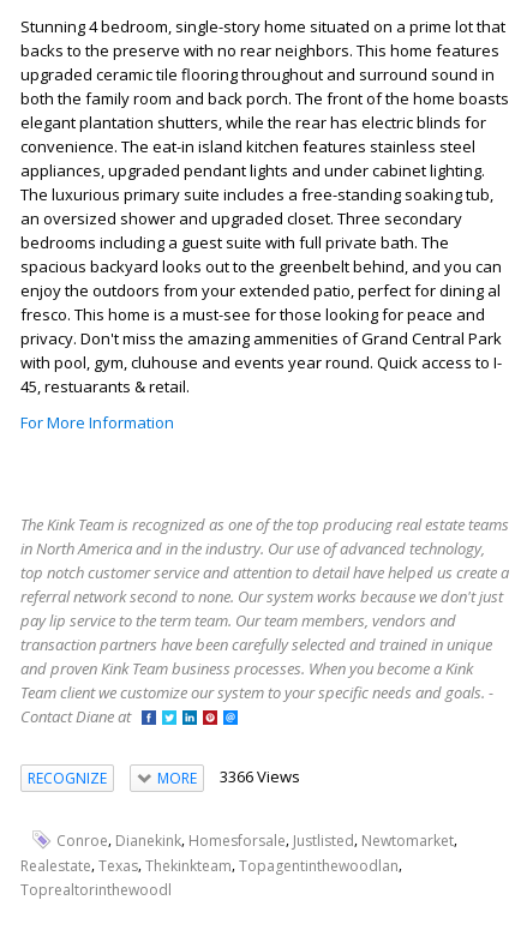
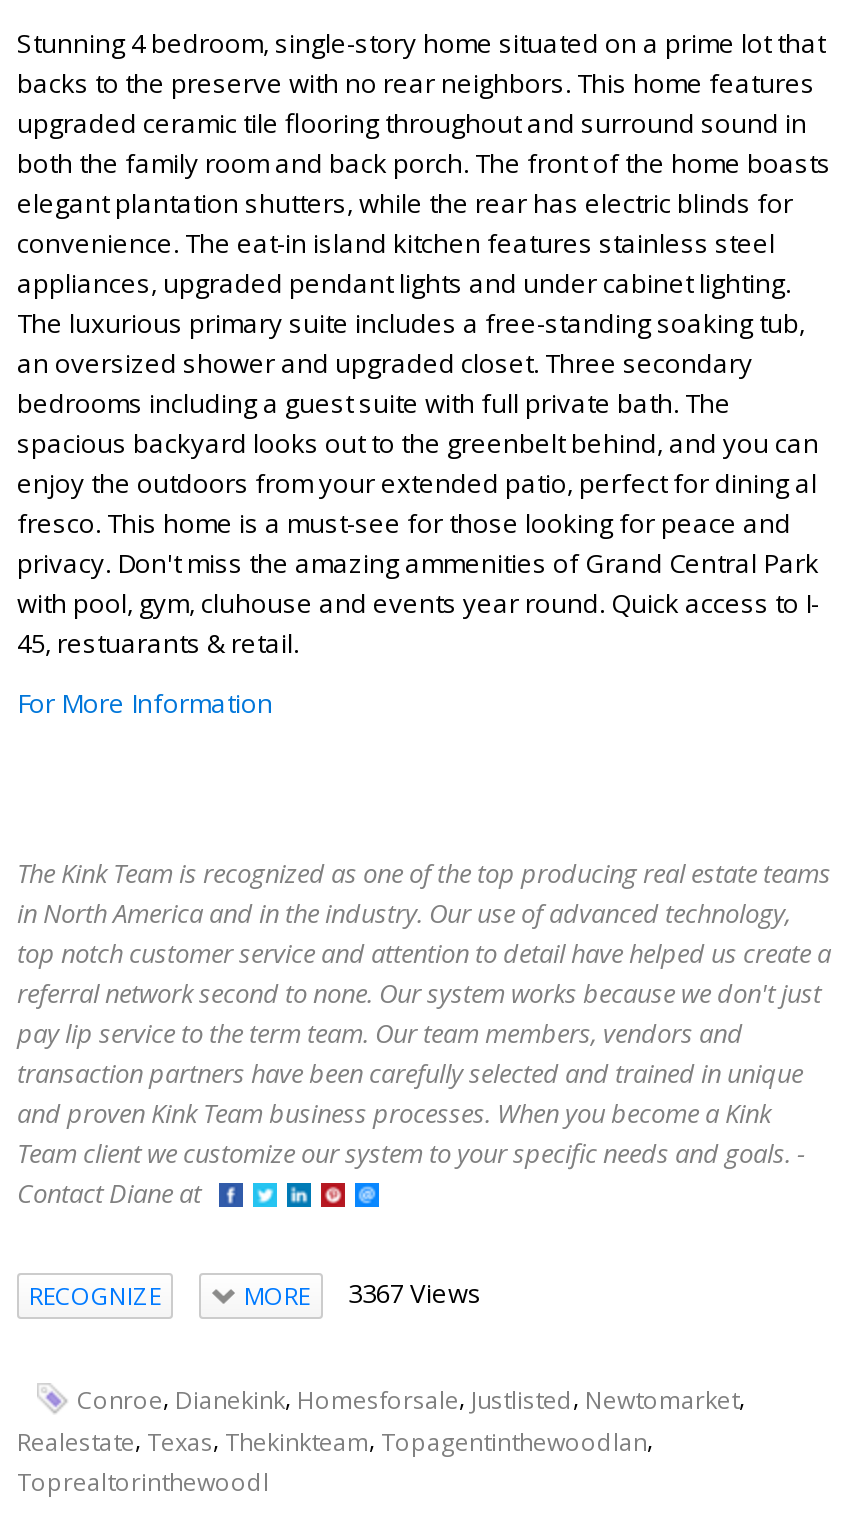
- MORE 3366 Views
+ MORE 3367 Views
